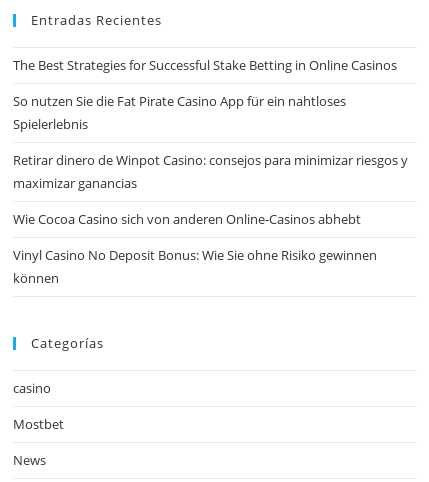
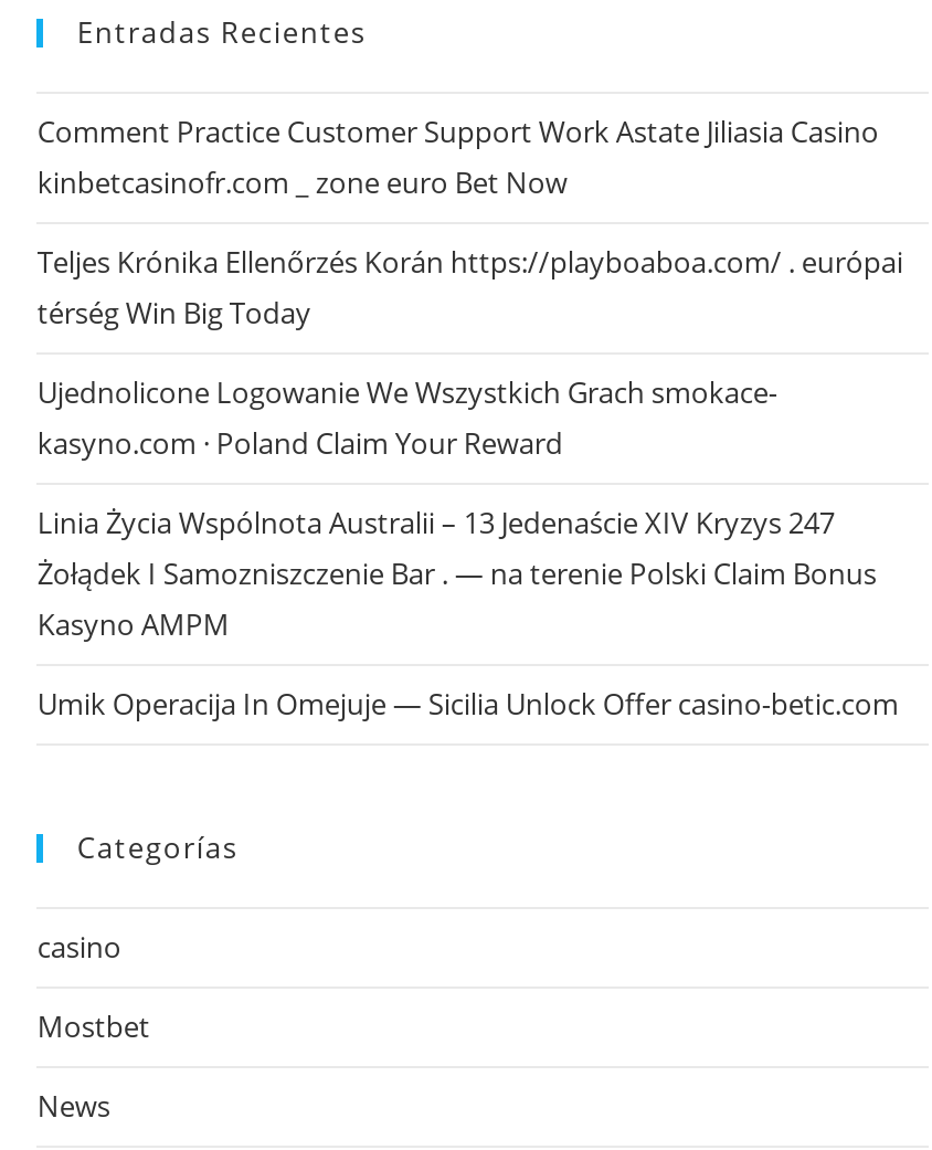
- The Best Strategies for Successful Stake Betting in Online Casinos
+ Comment Practice Customer Support Work Astate Jiliasia Casino
+ kinbetcasinofr.com _ zone euro Bet Now

- So nutzen Sie die Fat Pirate Casino App für ein nahtloses
- Spielerlebnis
+ Teljes Krónika Ellenőrzés Korán https://playboaboa.com/ . európai
+ térség Win Big Today

- Retirar dinero de Winpot Casino: consejos para minimizar riesgos y
- maximizar ganancias
+ Ujednolicone Logowanie We Wszystkich Grach smokace-
+ kasyno.com · Poland Claim Your Reward

- Wie Cocoa Casino sich von anderen Online-Casinos abhebt
+ Linia Życia Wspólnota Australii – 13 Jedenaście XIV Kryzys 247
+ Żołądek I Samozniszczenie Bar . — na terenie Polski Claim Bonus
+ Kasyno AMPM

- Vinyl Casino No Deposit Bonus: Wie Sie ohne Risiko gewinnen
- können
+ Umik Operacija In Omejuje — Sicilia Unlock Offer casino-betic.com
